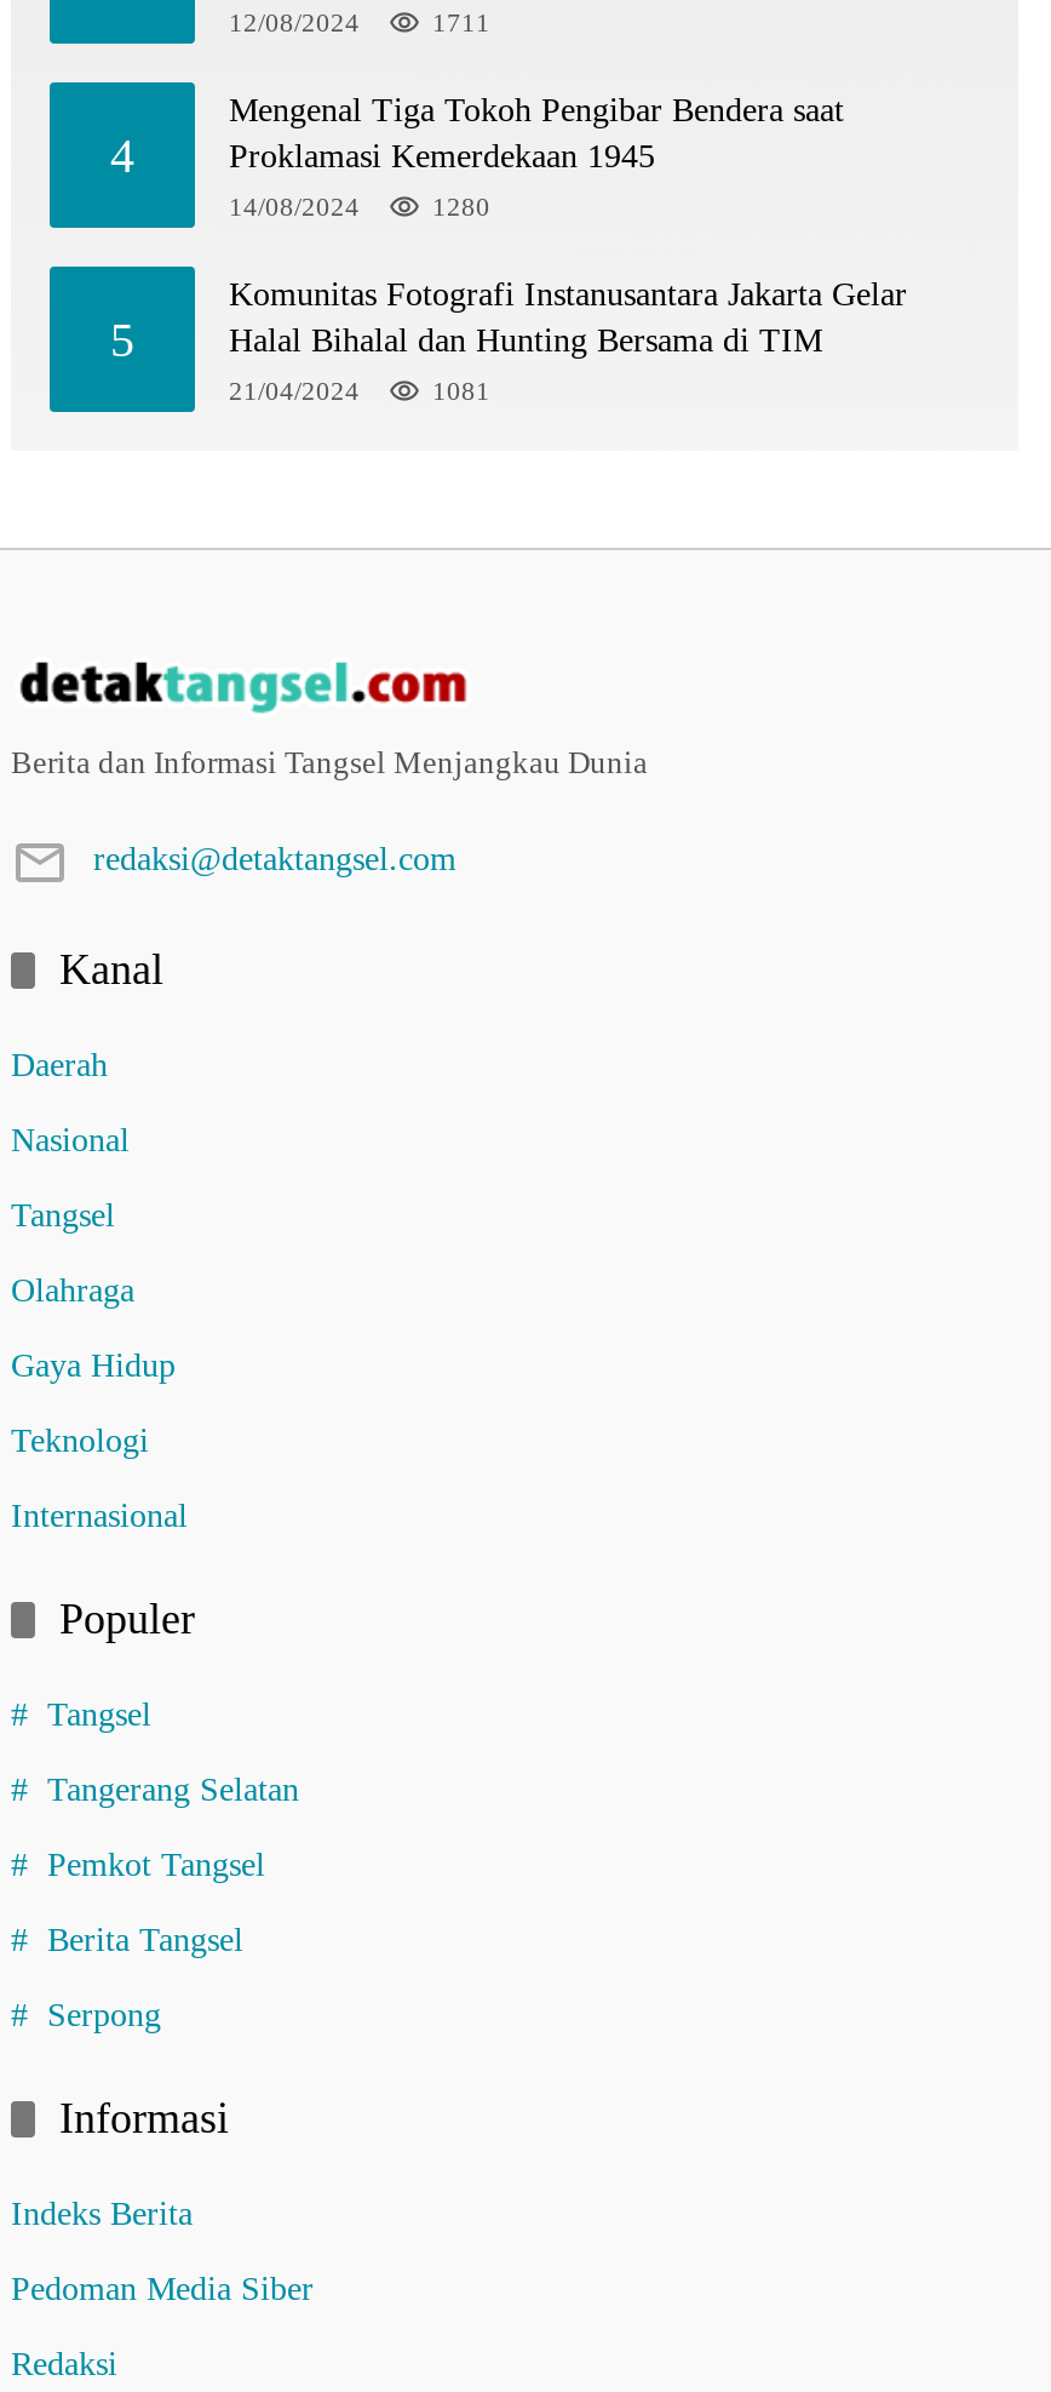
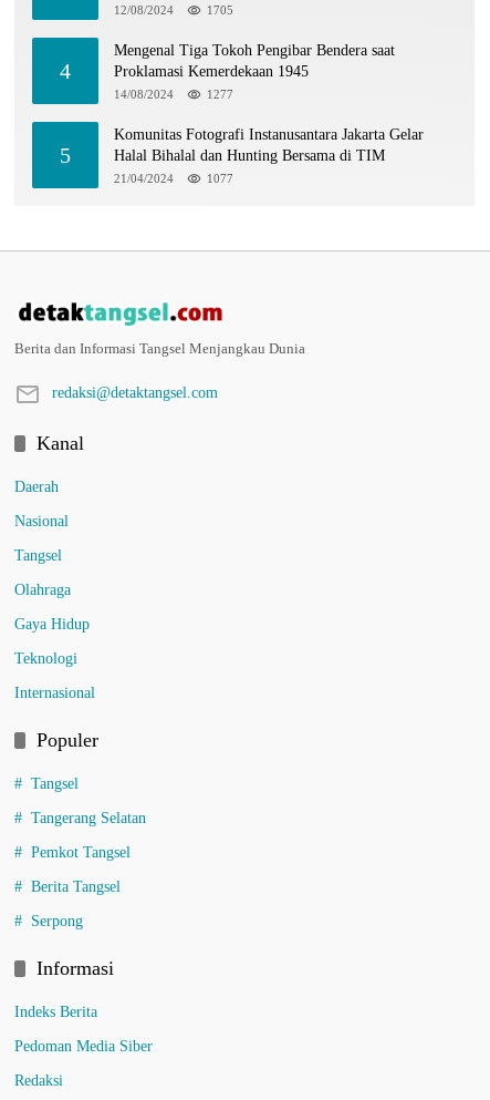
- 1711
+ 1705

- 1280
+ 1277

- 1081
+ 1077
